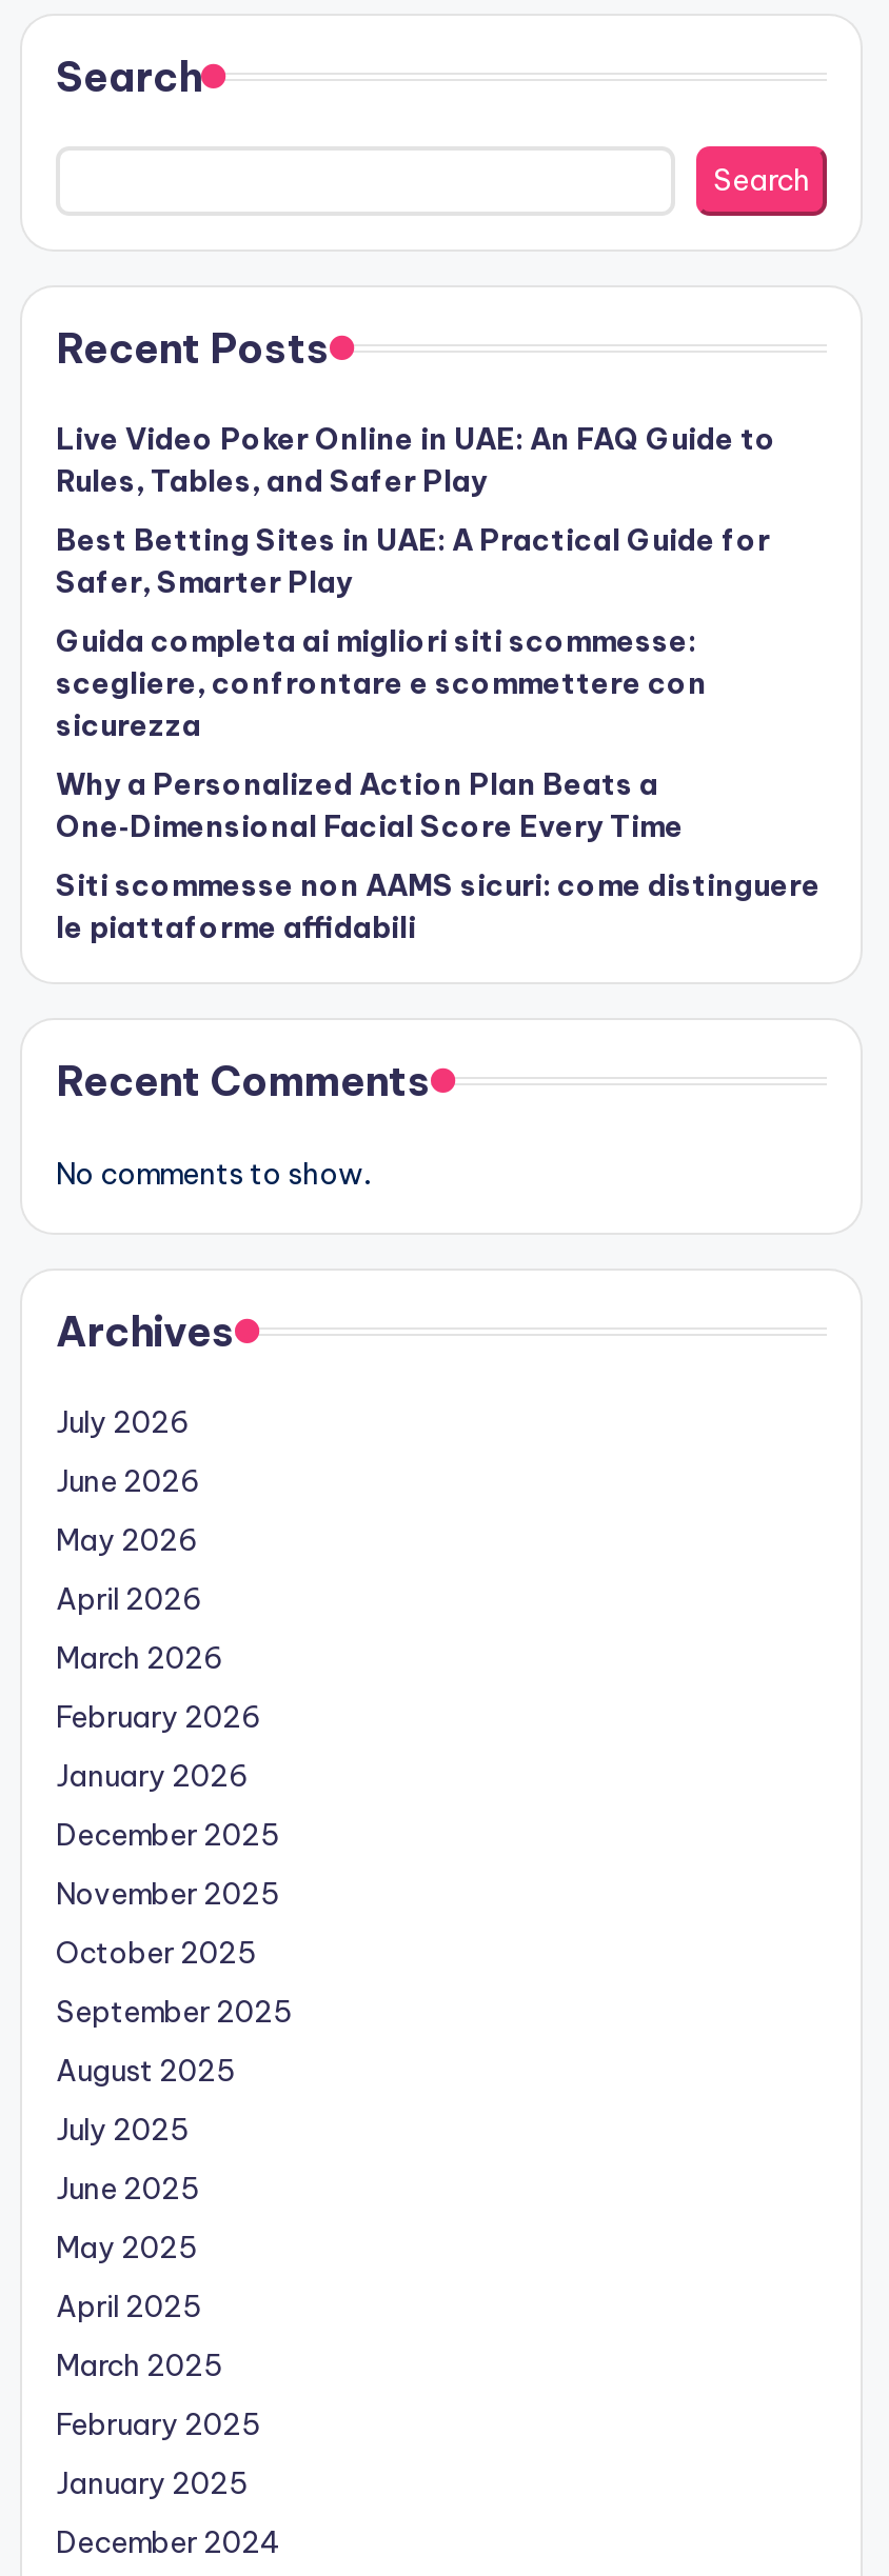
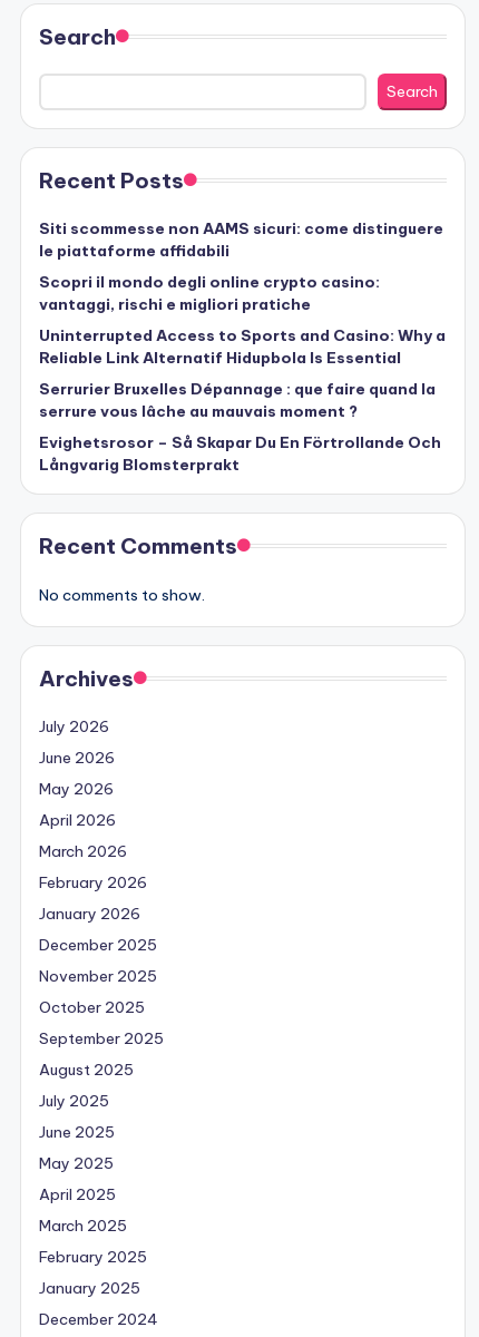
- Live Video Poker Online in UAE: An FAQ Guide to
- Rules, Tables, and Safer Play
- Best Betting Sites in UAE: A Practical Guide for
- Safer, Smarter Play
- Guida completa ai migliori siti scommesse:
- scegliere, confrontare e scommettere con
- sicurezza
- Why a Personalized Action Plan Beats a
- One‑Dimensional Facial Score Every Time

moved up: Siti scommesse non AAMS sicuri: come distinguere | le piattaforme affidabili

+ Scopri il mondo degli online crypto casino:
+ vantaggi, rischi e migliori pratiche
+ Uninterrupted Access to Sports and Casino: Why a
+ Reliable Link Alternatif Hidupbola Is Essential
+ Serrurier Bruxelles Dépannage : que faire quand la
+ serrure vous lâche au mauvais moment ?
+ Evighetsrosor – Så Skapar Du En Förtrollande Och
+ Långvarig Blomsterprakt
